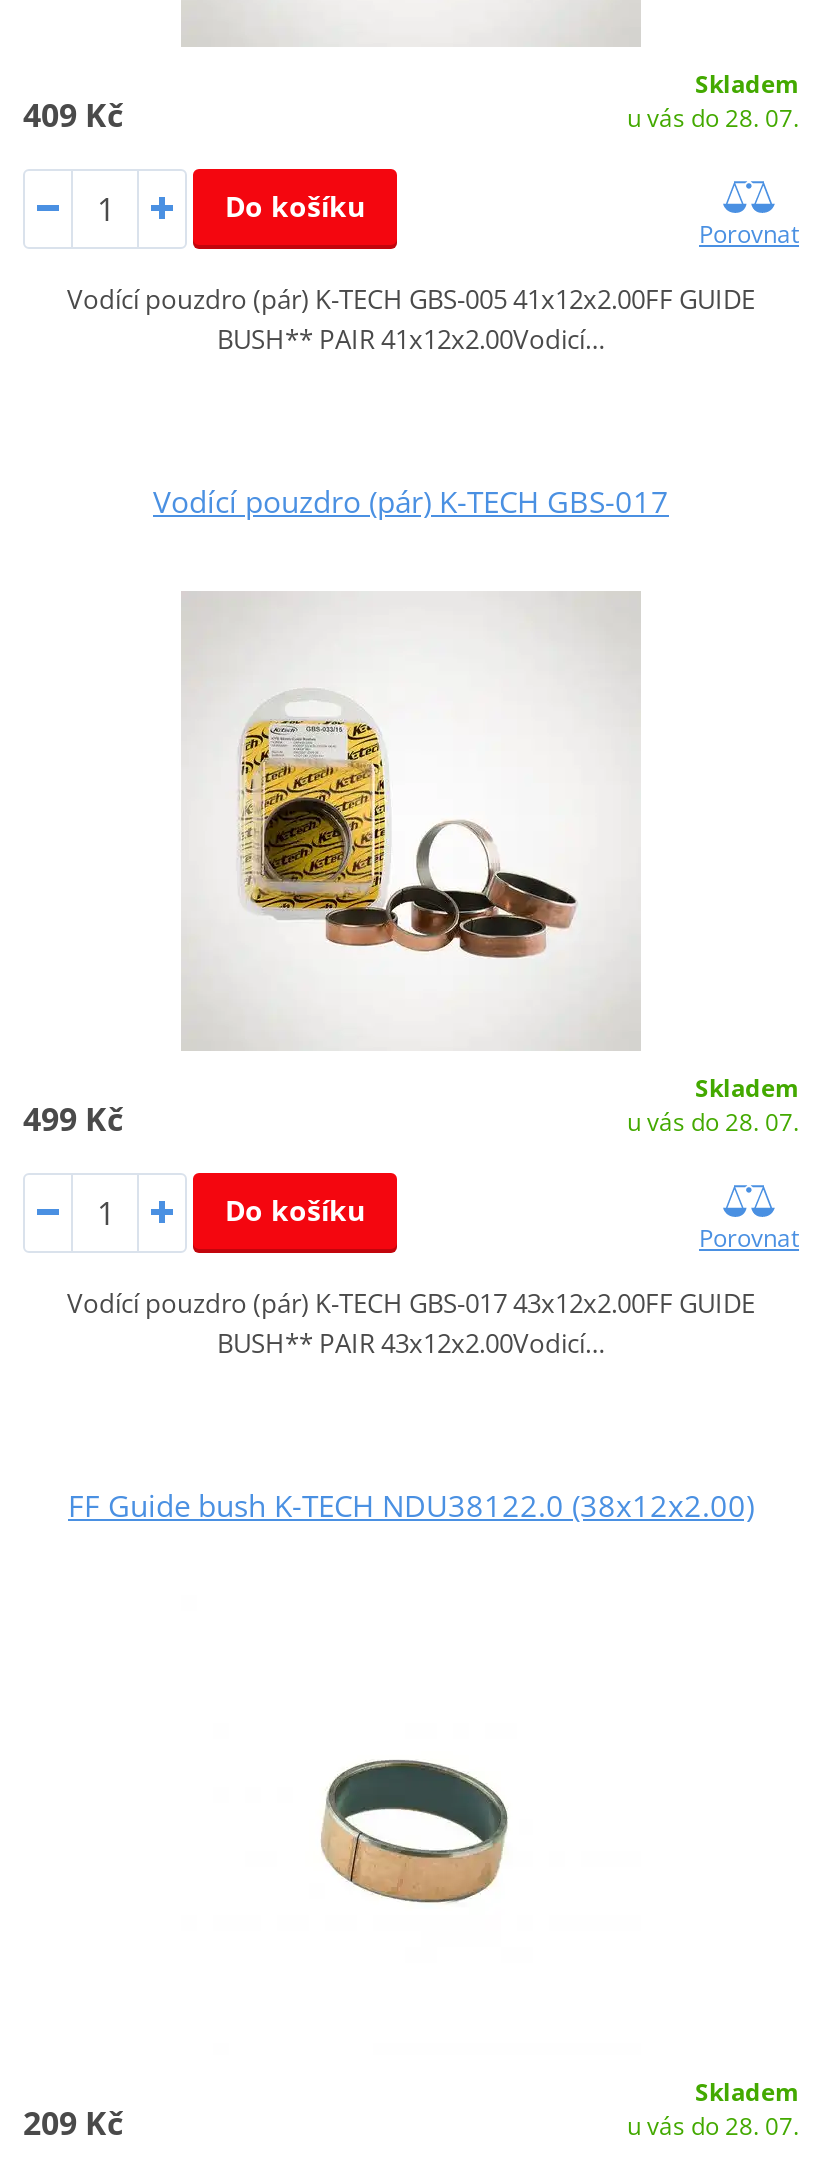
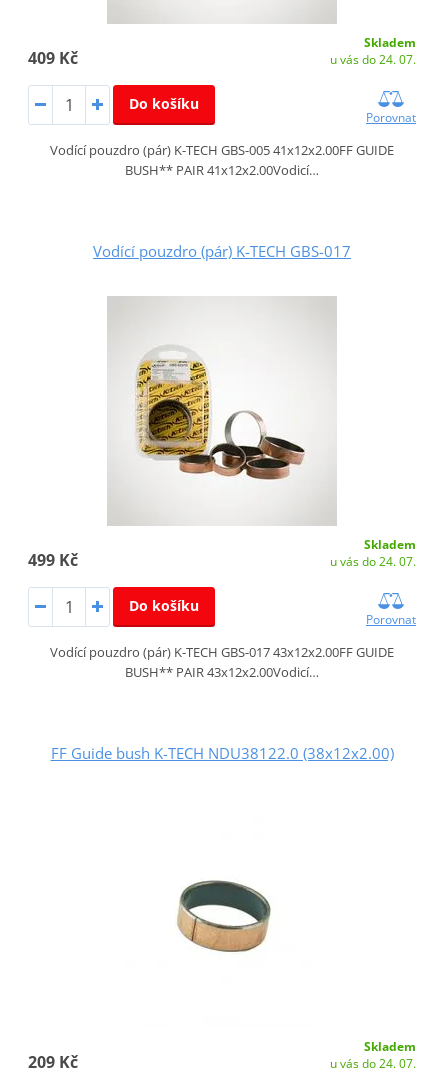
- u vás do 28. 07.
+ u vás do 24. 07.

- u vás do 28. 07.
+ u vás do 24. 07.

- u vás do 28. 07.
+ u vás do 24. 07.
